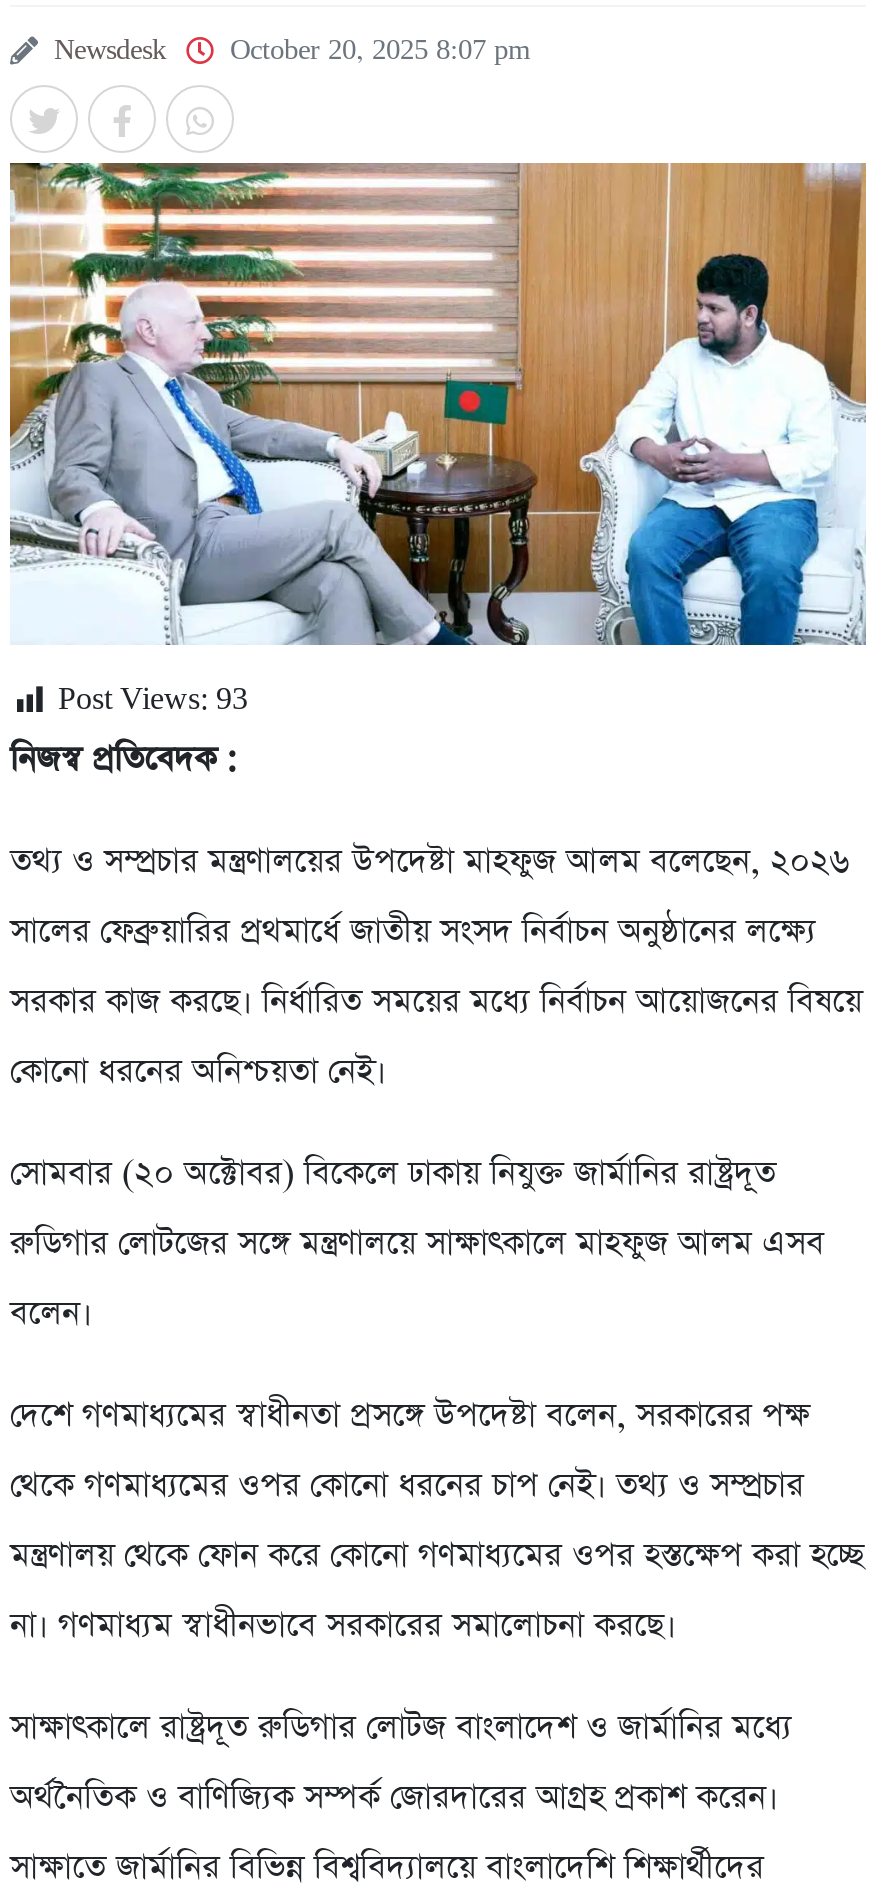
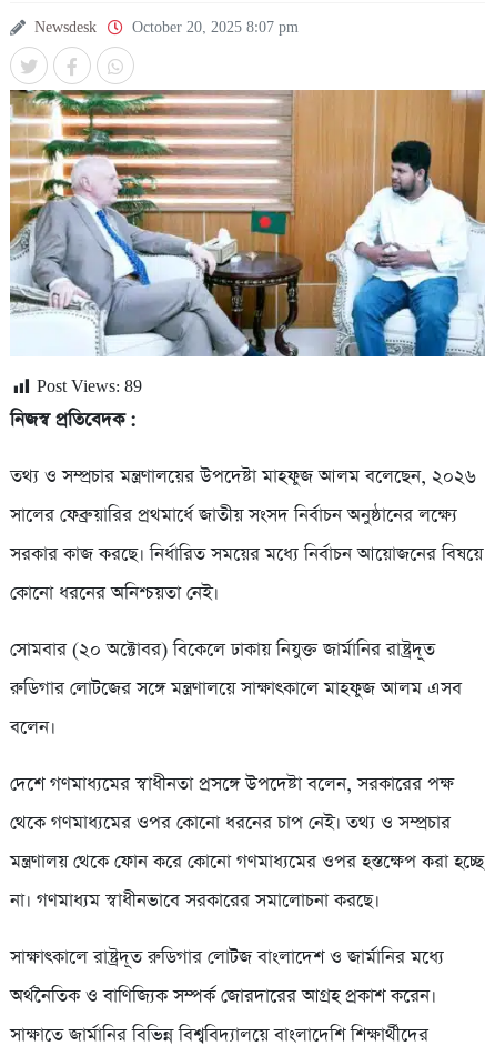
- Post Views: 93
+ Post Views: 89
